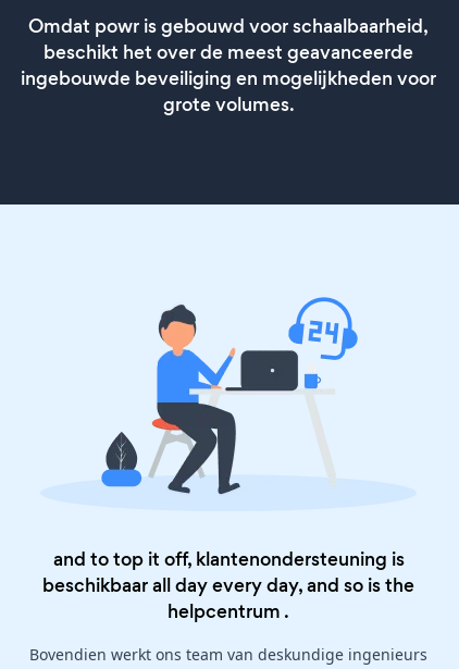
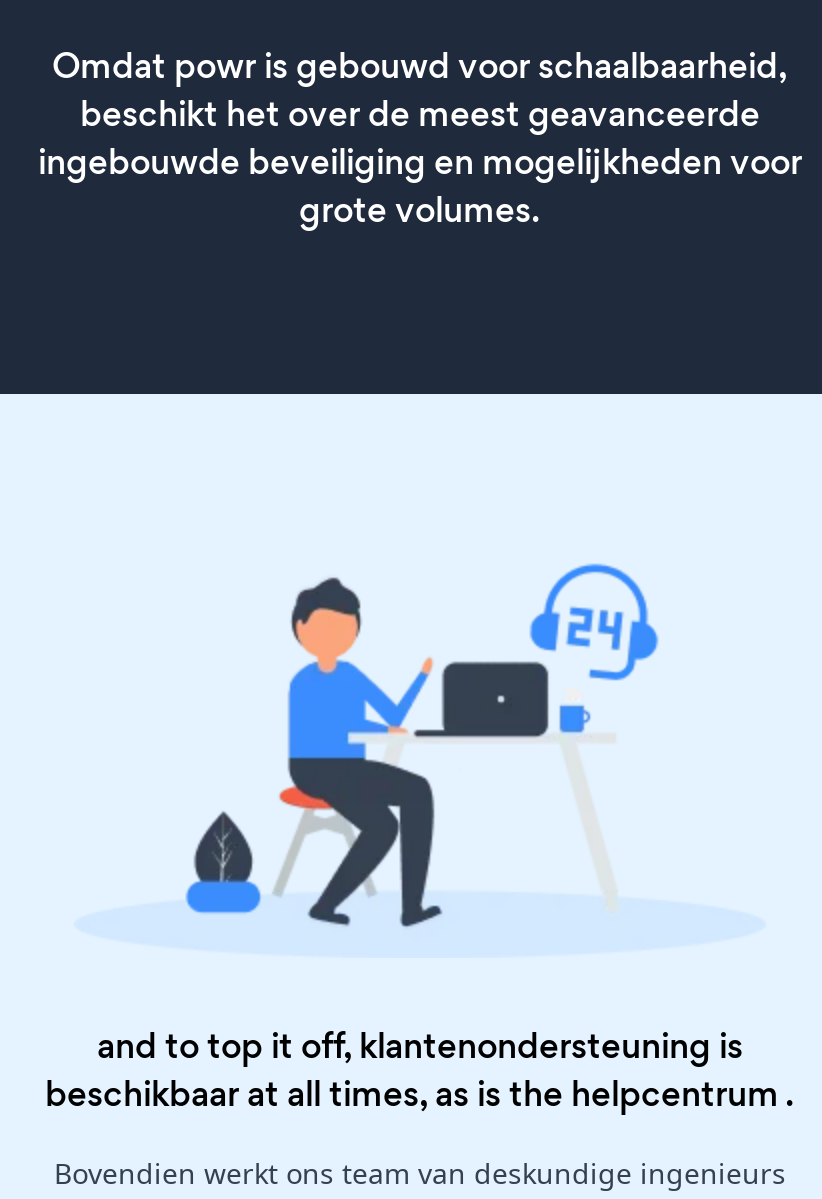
- beschikbaar all day every day, and so is the
- helpcentrum.
+ beschikbaar at all times, as is the helpcentrum.
